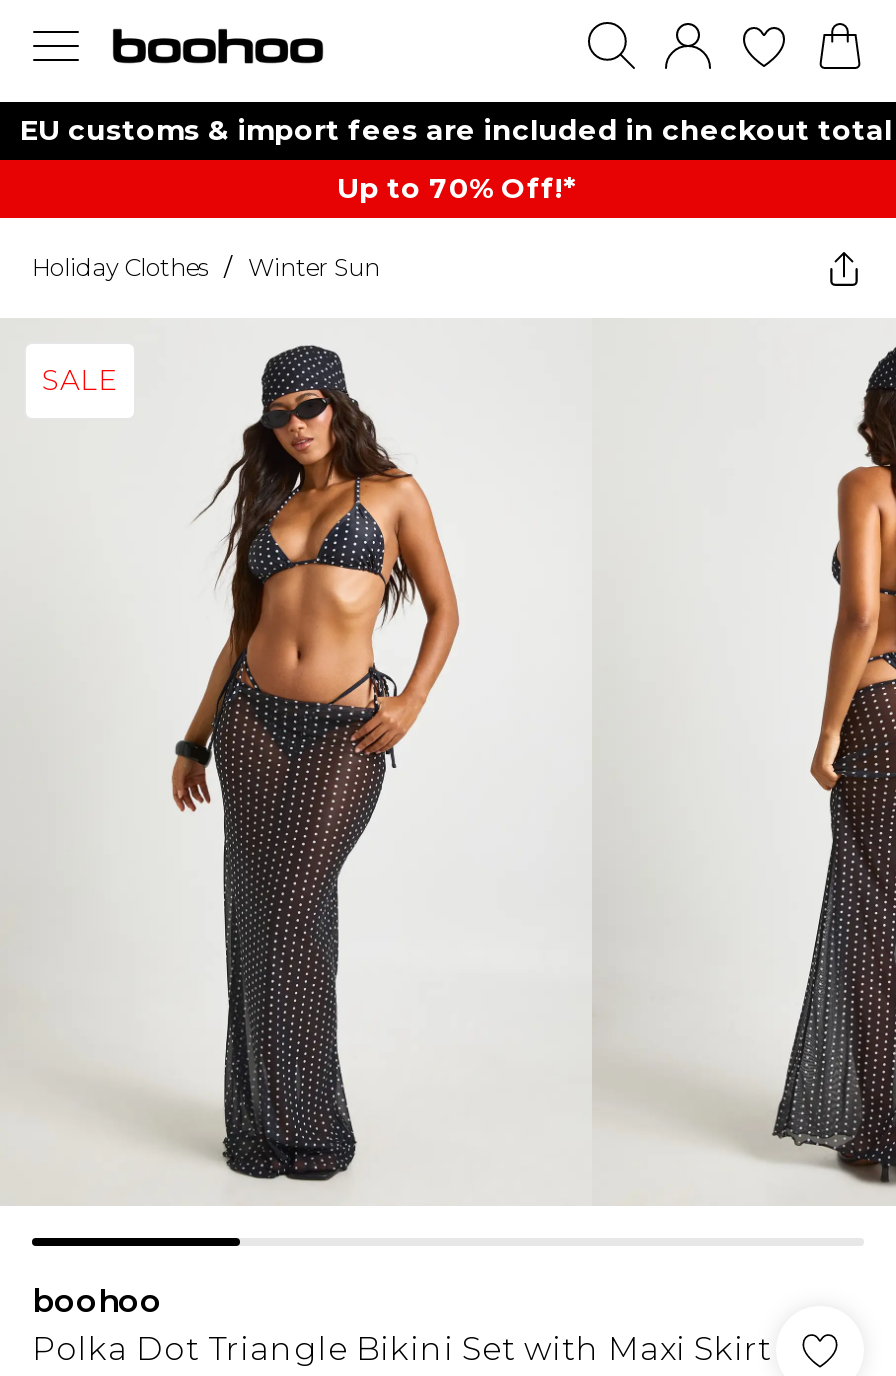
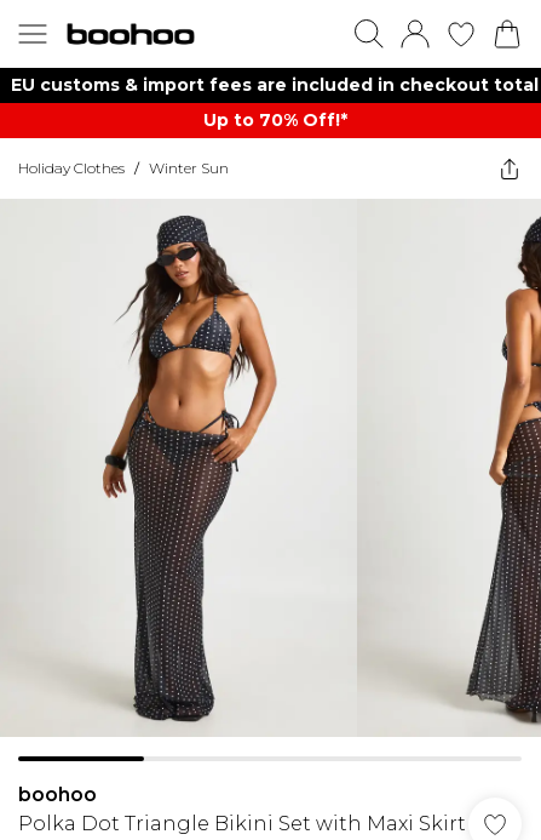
- SALE
